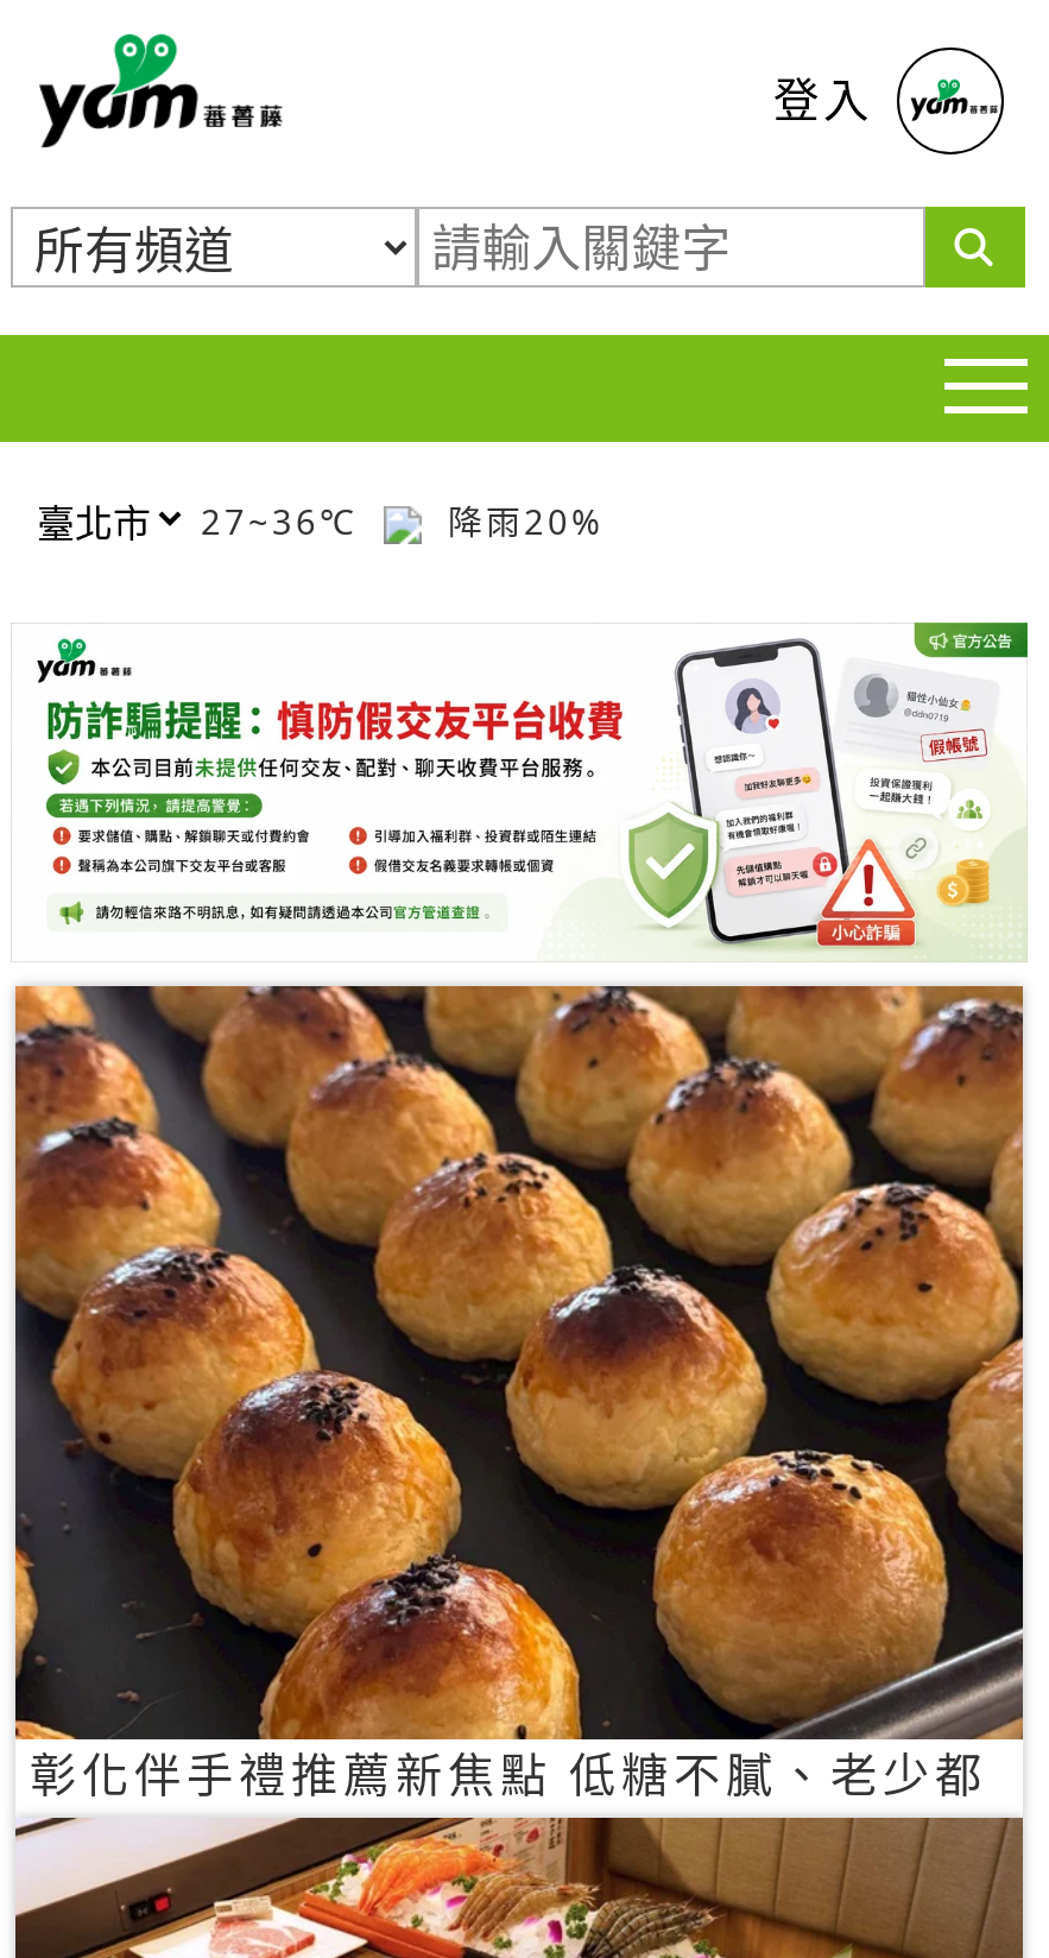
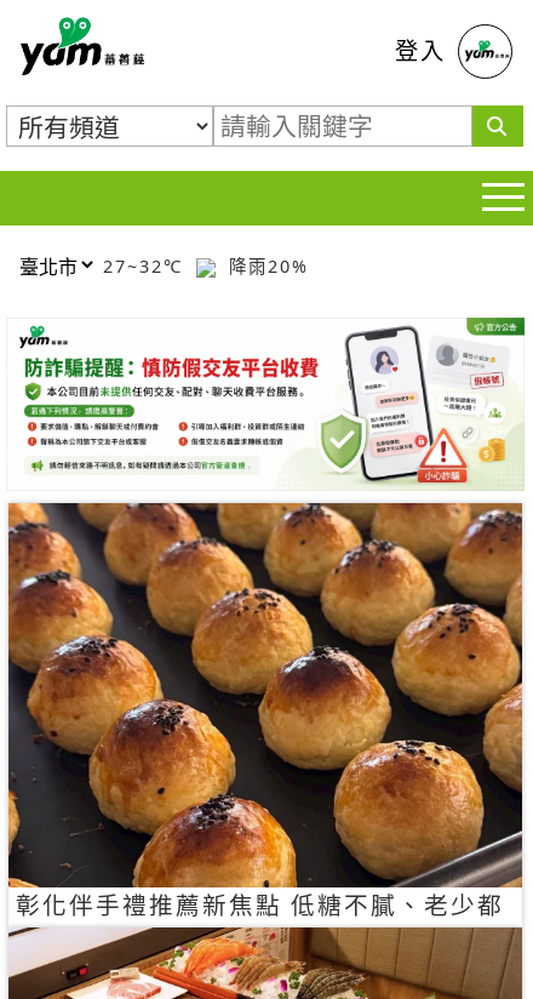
- 27~36℃ 降雨20%
+ 27~32℃ 降雨20%
